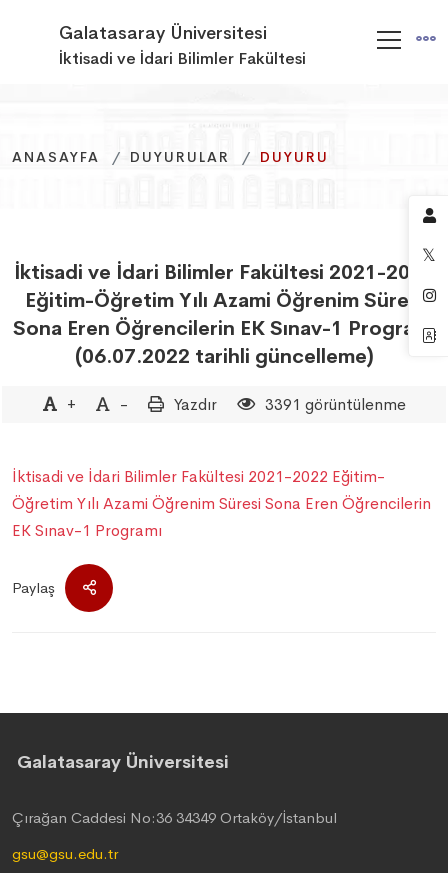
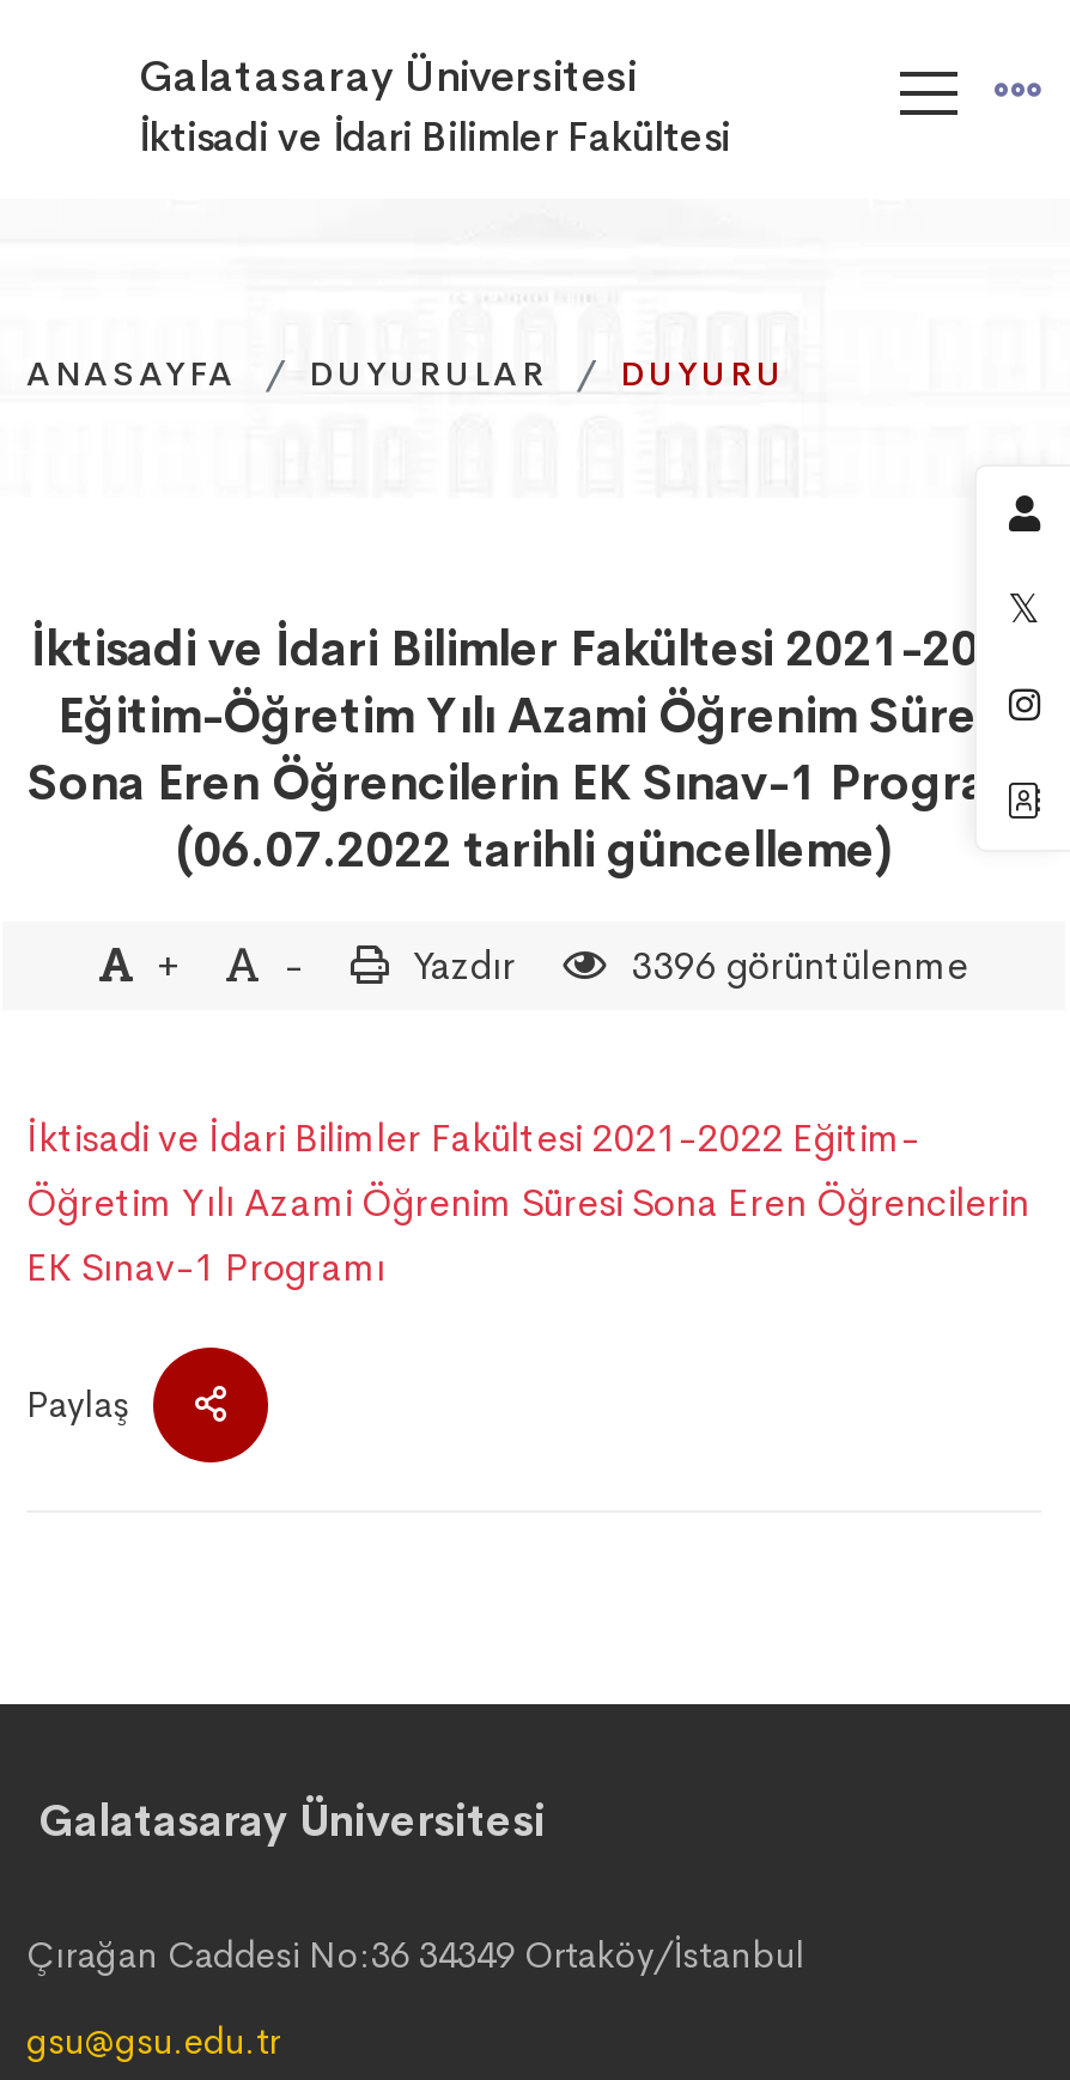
- 3391 görüntülenme
+ 3396 görüntülenme
